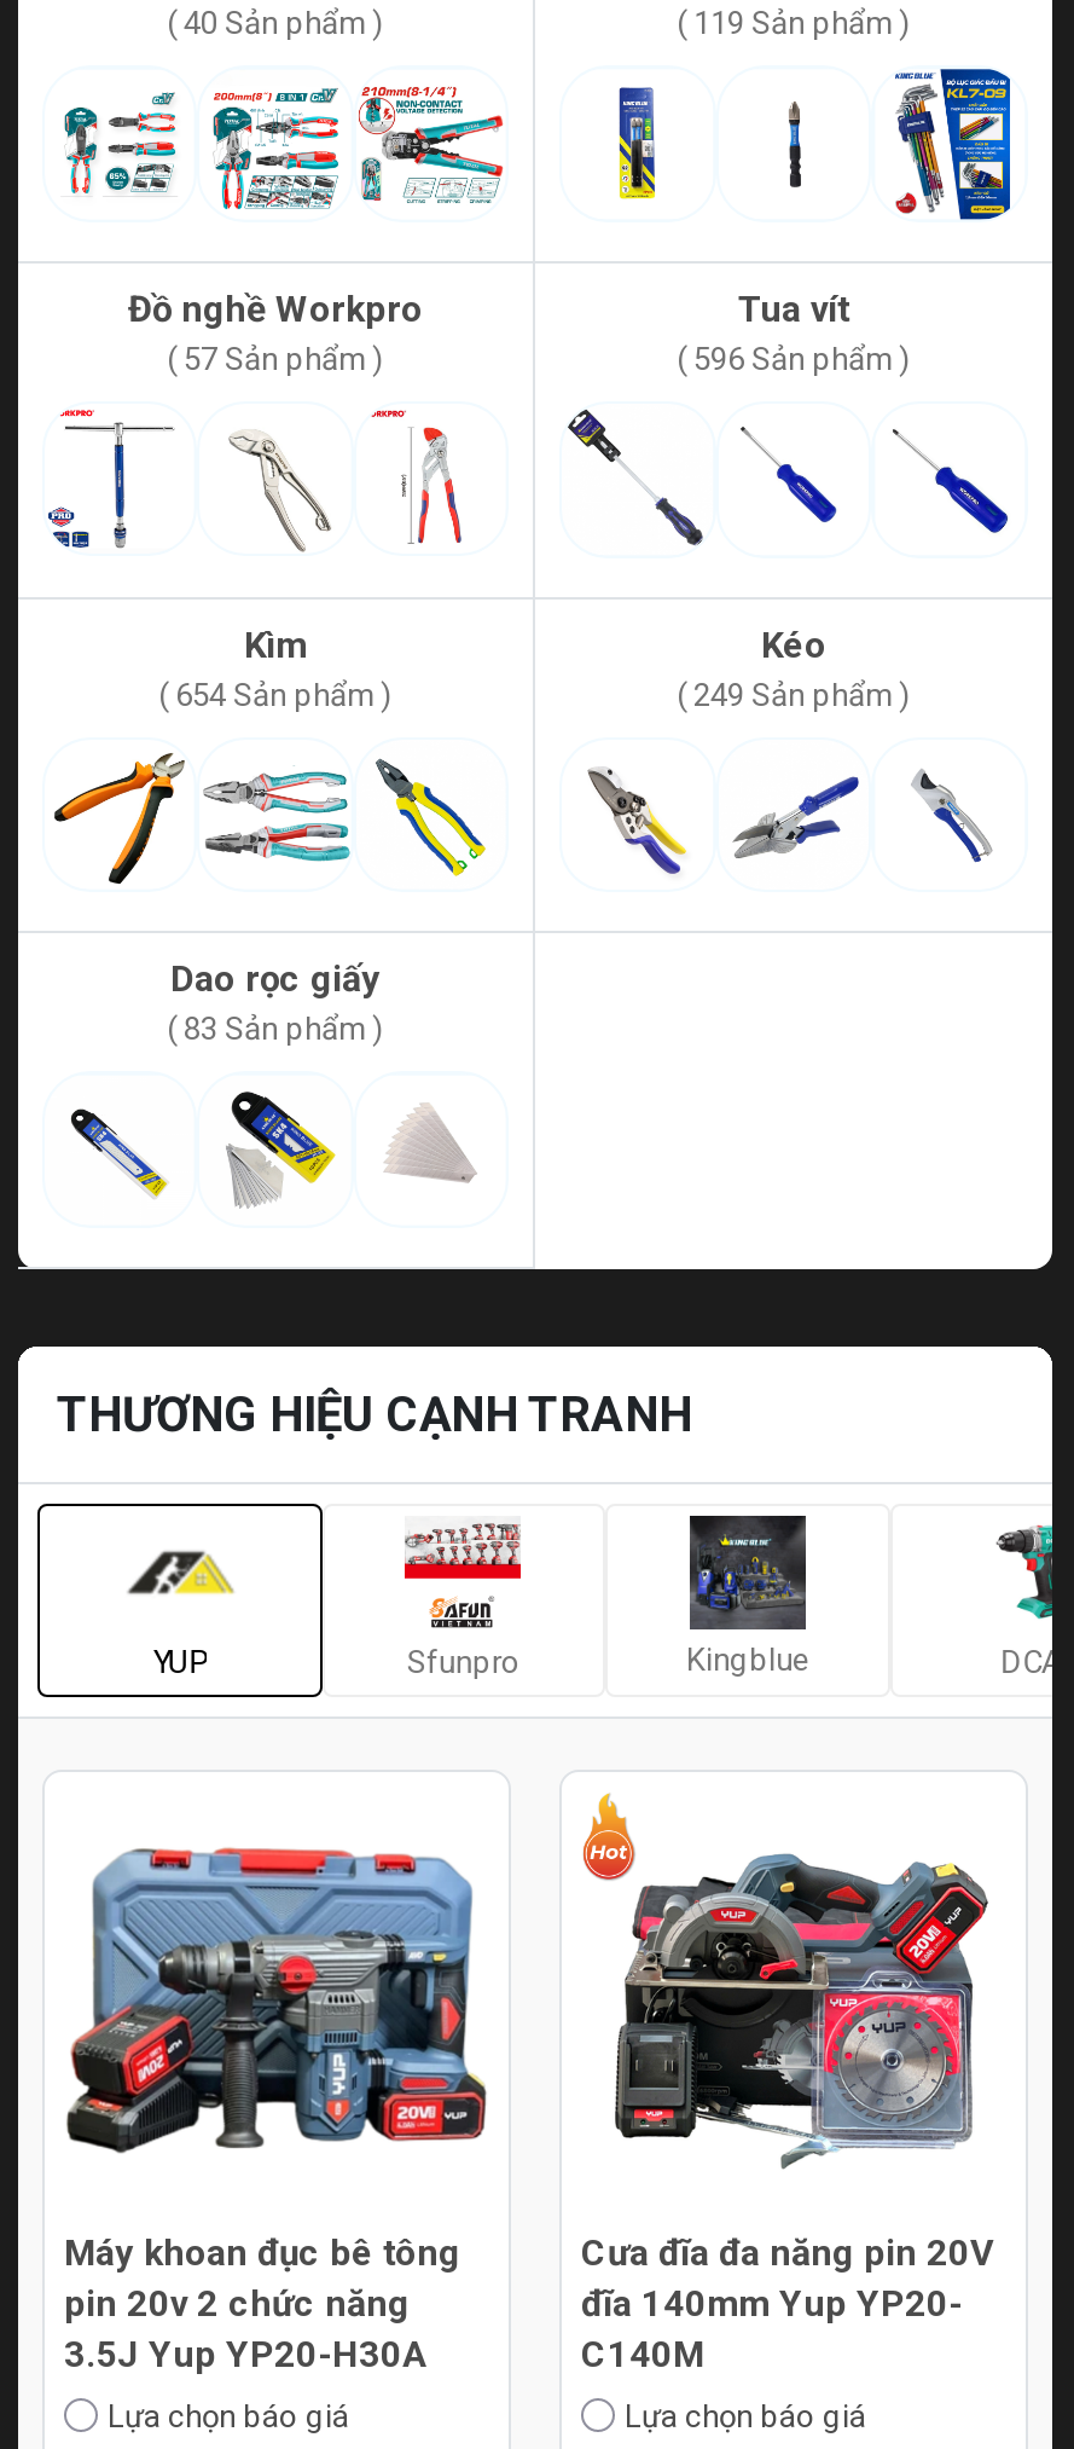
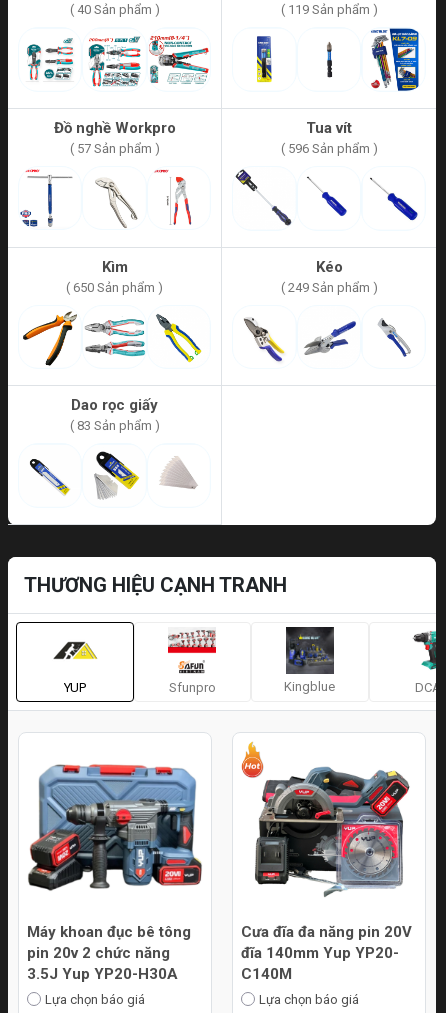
- ( 654 Sản phẩm )
+ ( 650 Sản phẩm )
